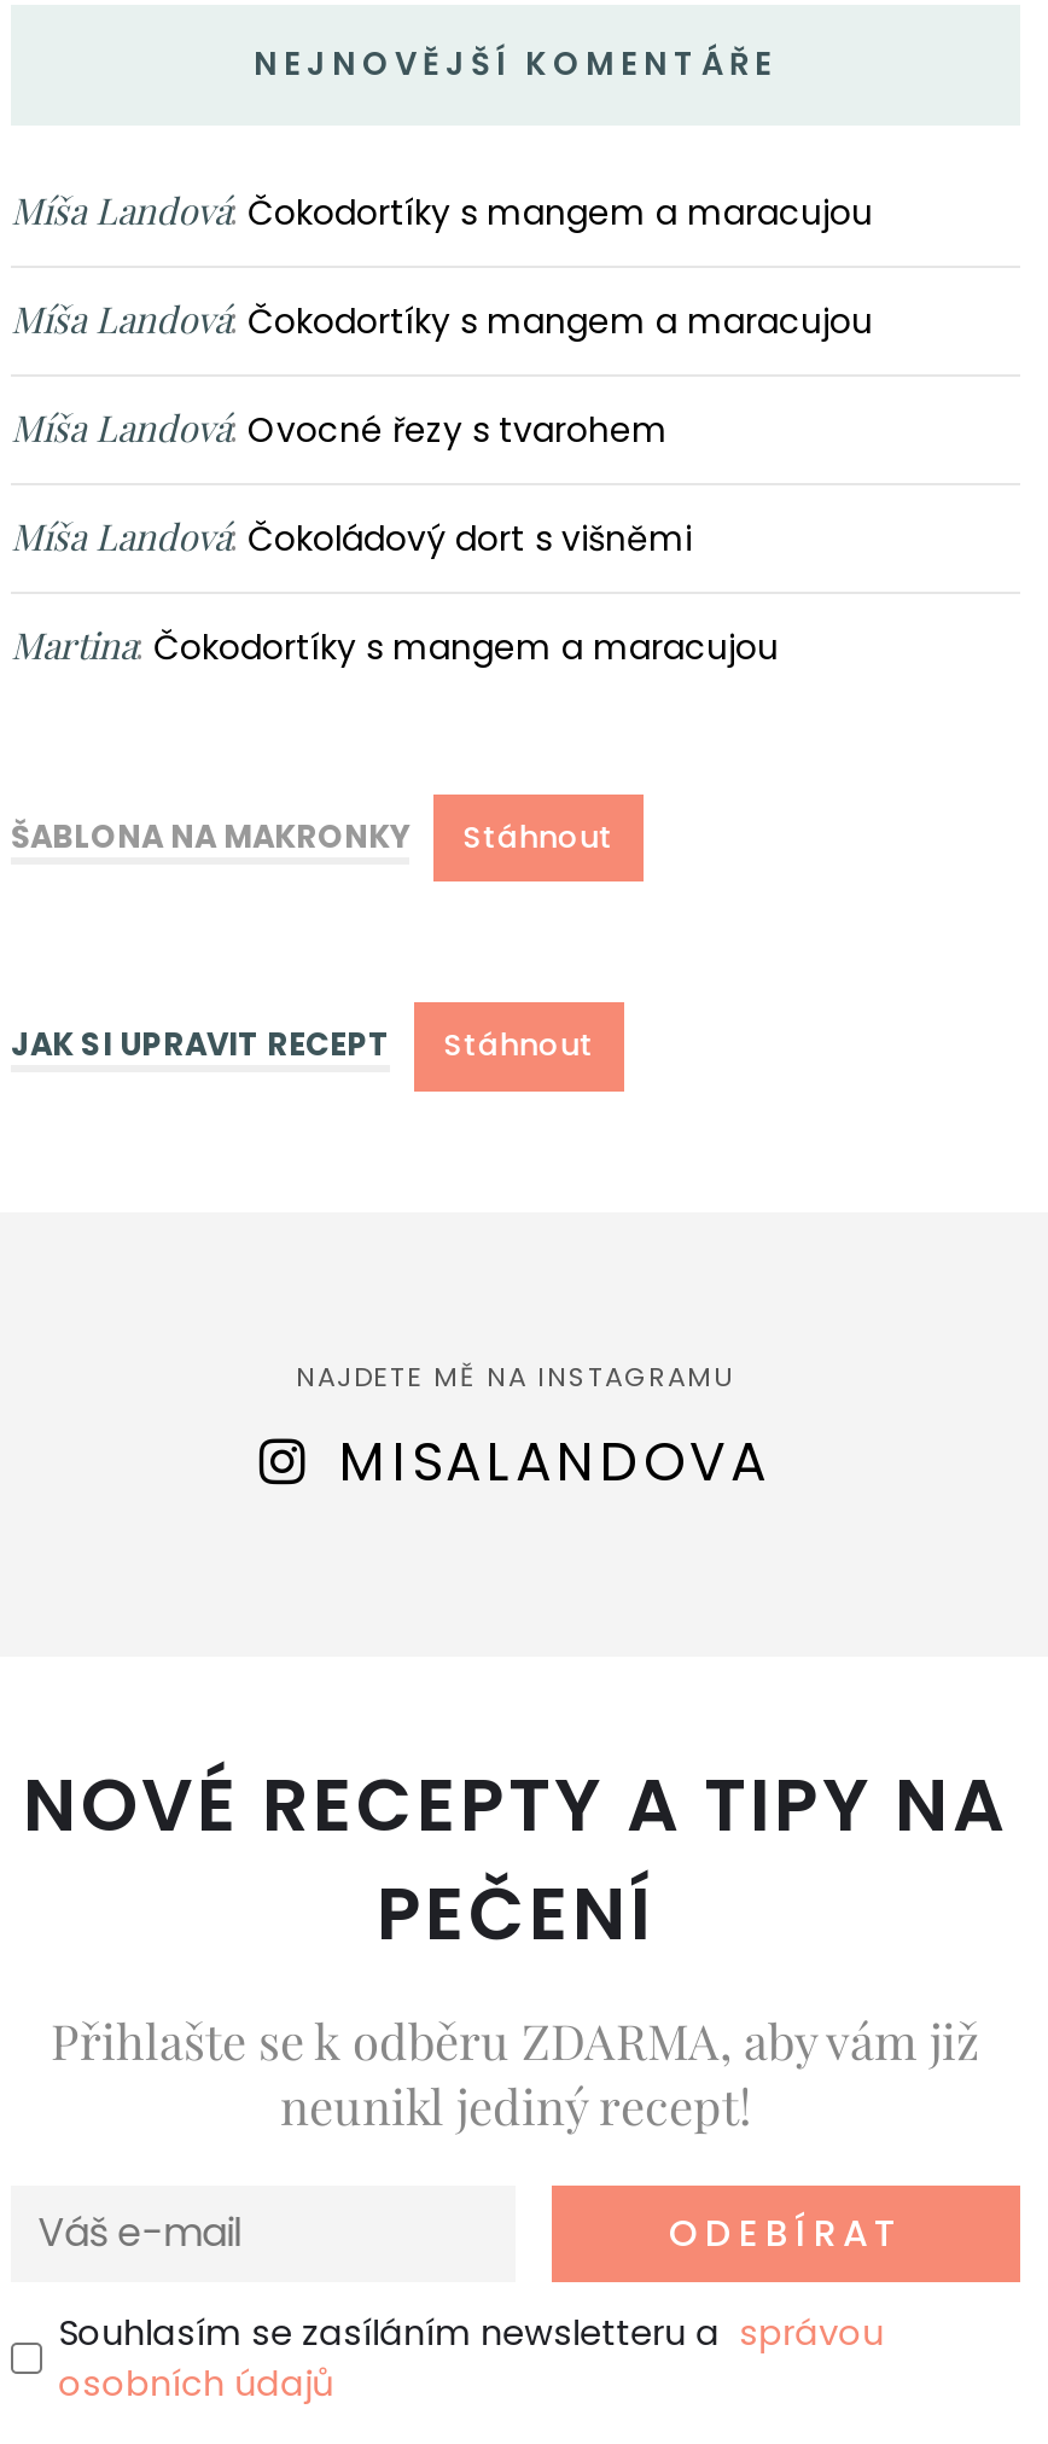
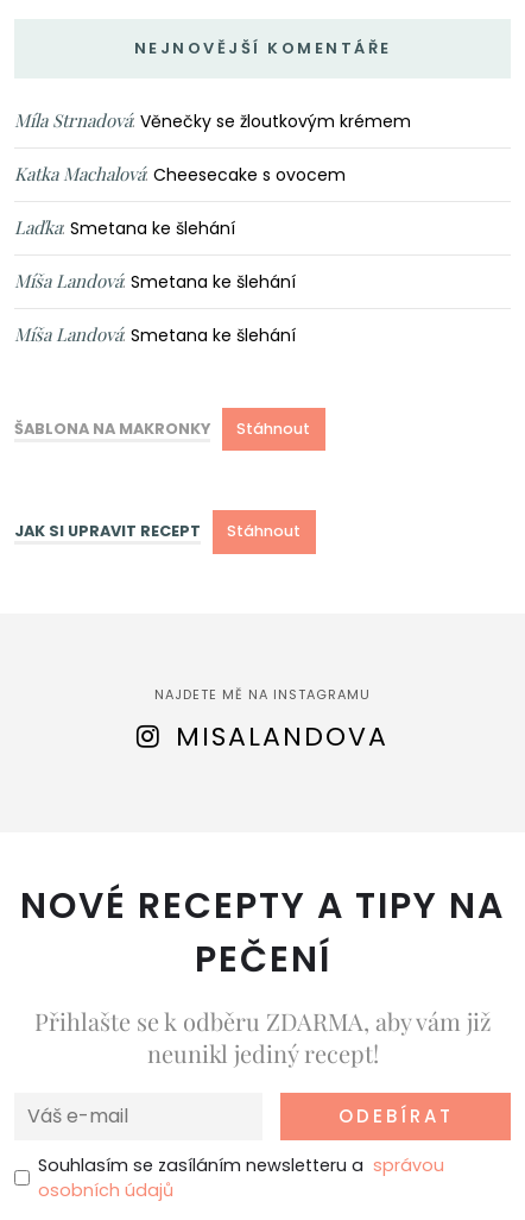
- Míša Landová: Čokodortíky s mangem a maracujou
+ Míla Strnadová: Věnečky se žloutkovým krémem

- Míša Landová: Čokodortíky s mangem a maracujou
+ Katka Machalová: Cheesecake s ovocem

- Míša Landová: Ovocné řezy s tvarohem
+ Laďka: Smetana ke šlehání

- Míša Landová: Čokoládový dort s višněmi
+ Míša Landová: Smetana ke šlehání

- Martina: Čokodortíky s mangem a maracujou
+ Míša Landová: Smetana ke šlehání
